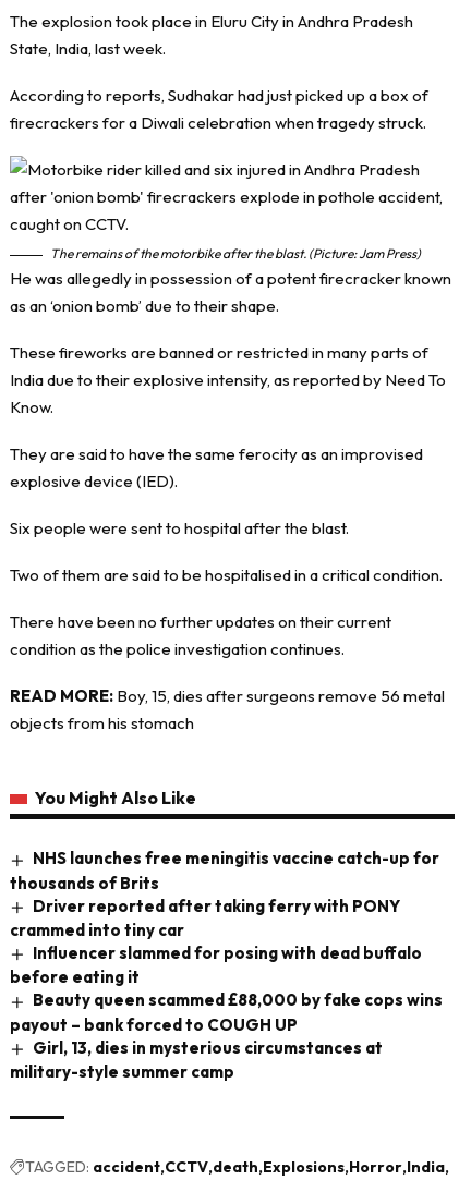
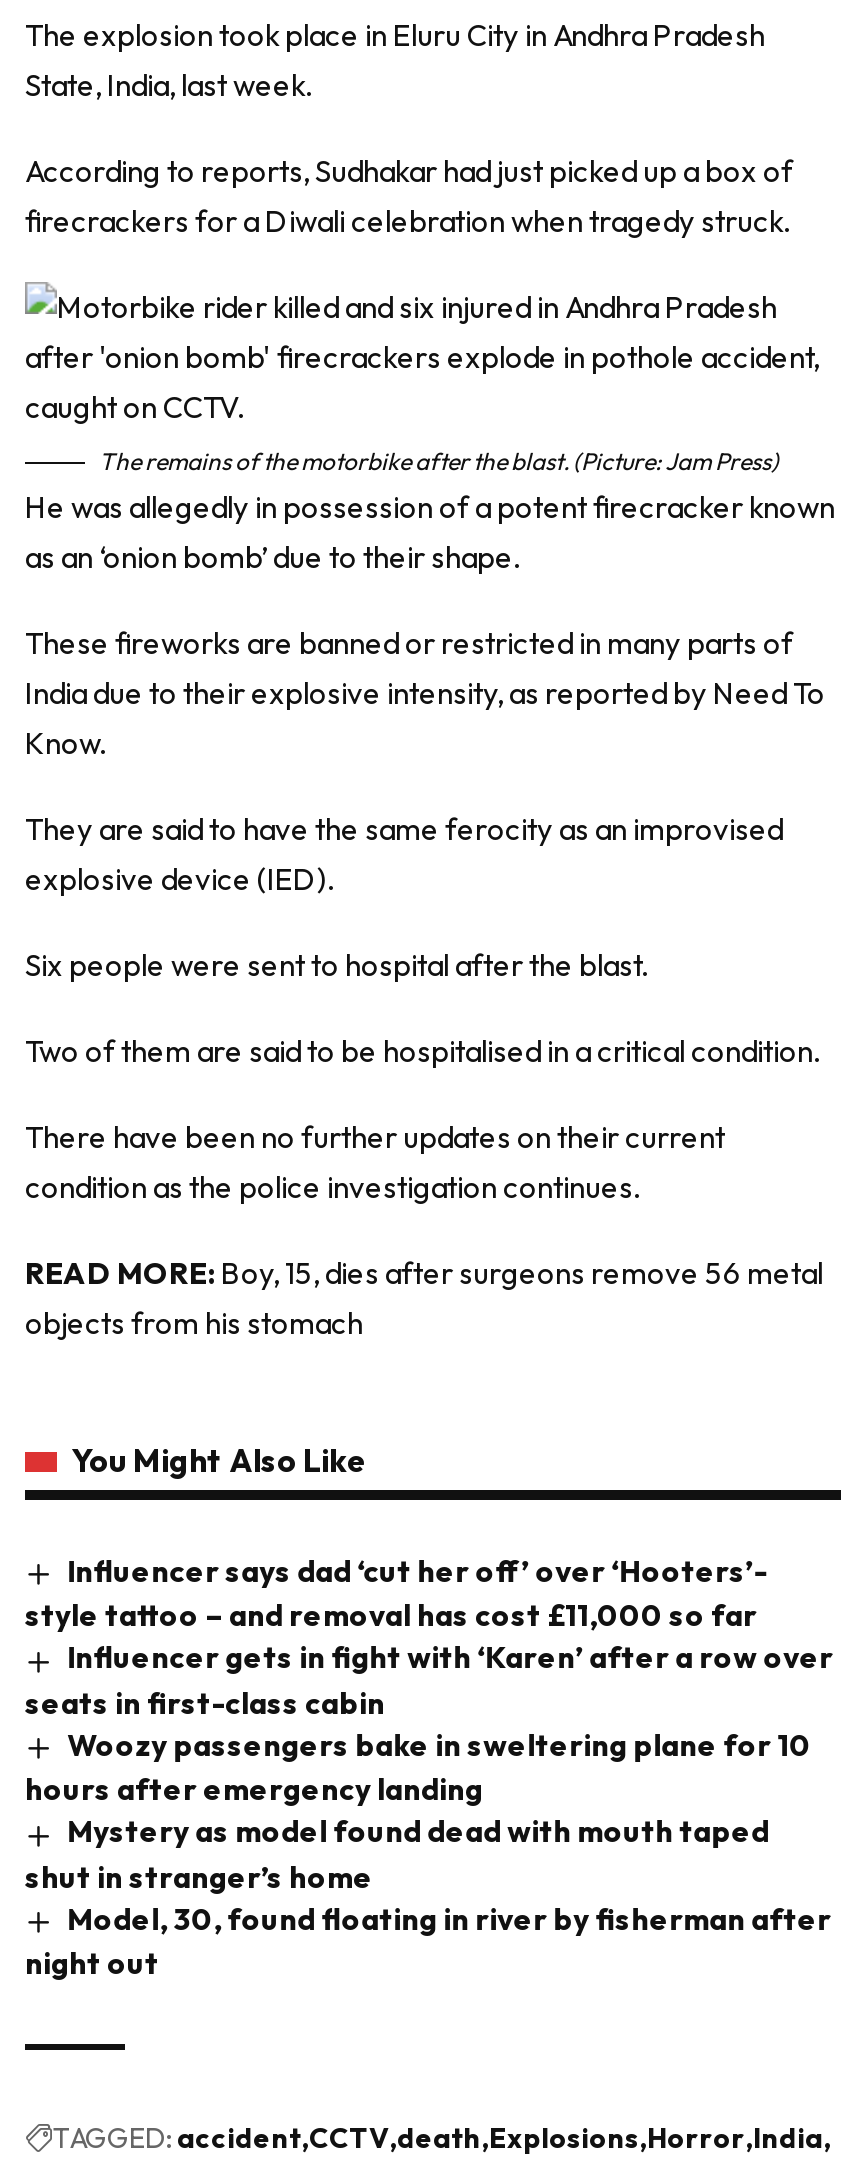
- NHS launches free meningitis vaccine catch-up for
- thousands of Brits
- Driver reported after taking ferry with PONY
- crammed into tiny car
- Influencer slammed for posing with dead buffalo
- before eating it
- Beauty queen scammed £88,000 by fake cops wins
- payout – bank forced to COUGH UP
- Girl, 13, dies in mysterious circumstances at
- military-style summer camp
+ Influencer says dad ‘cut her off’ over ‘Hooters’-
+ style tattoo – and removal has cost £11,000 so far
+ Influencer gets in fight with ‘Karen’ after a row over
+ seats in first-class cabin
+ Woozy passengers bake in sweltering plane for 10
+ hours after emergency landing
+ Mystery as model found dead with mouth taped
+ shut in stranger’s home
+ Model, 30, found floating in river by fisherman after
+ night out
